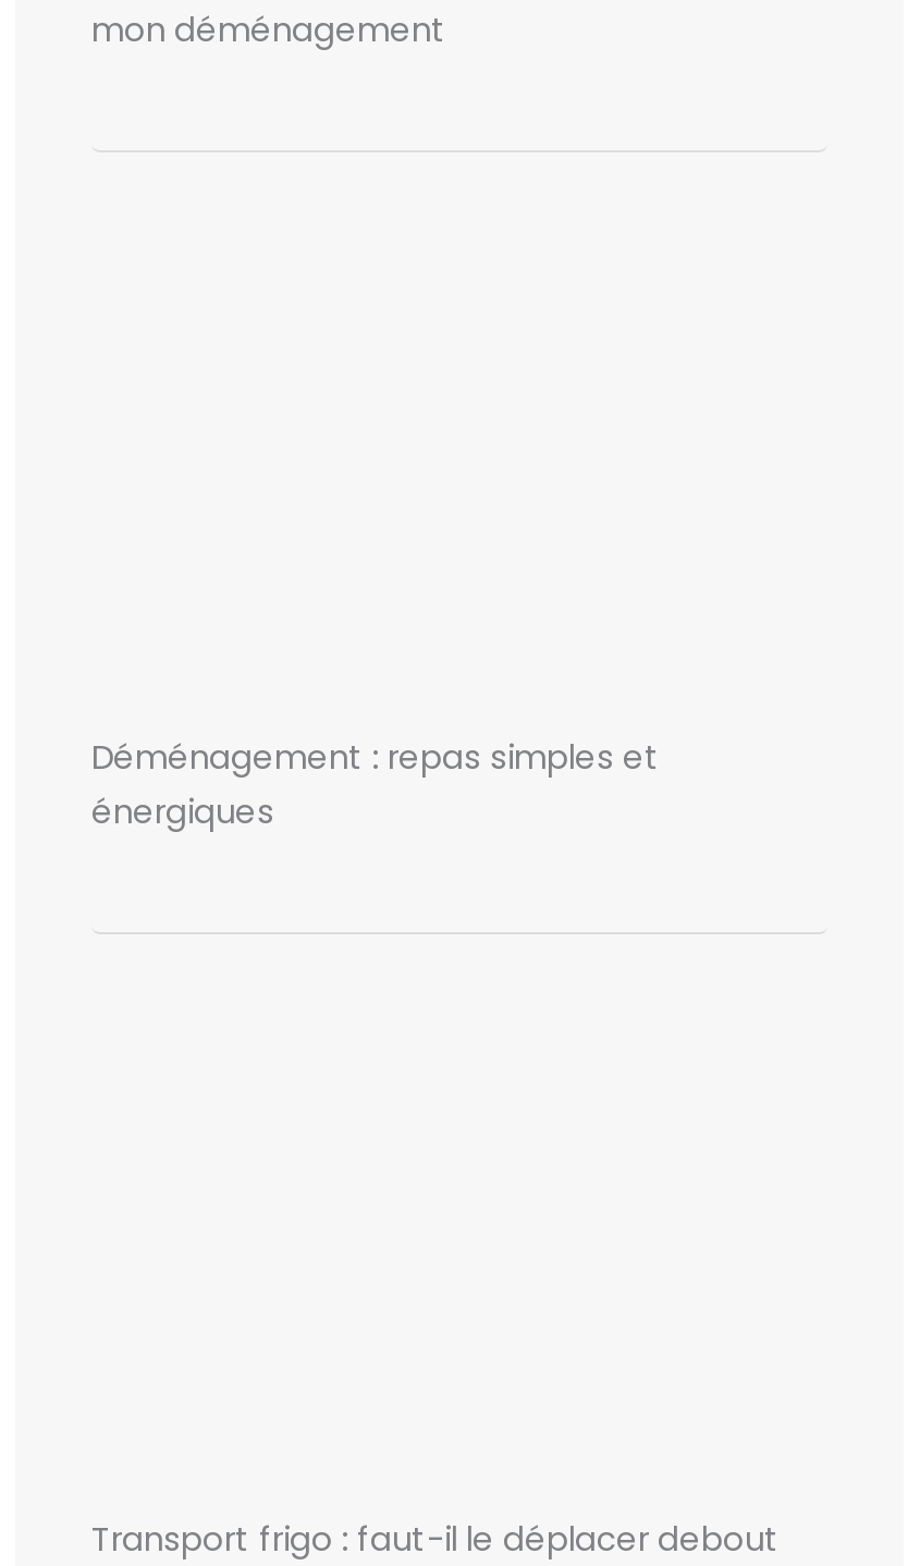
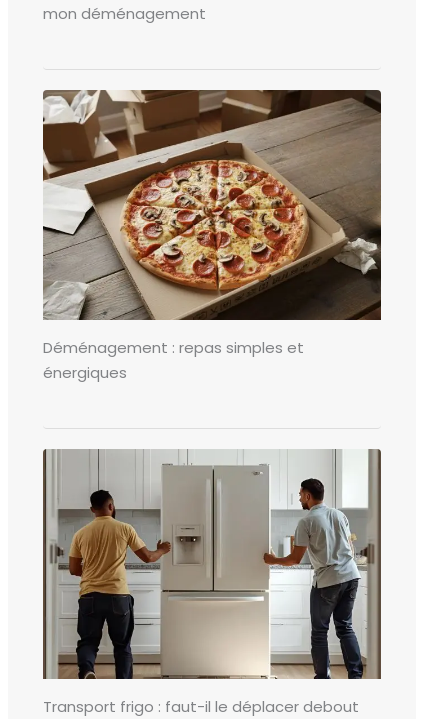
+ [image]

+ [image]
